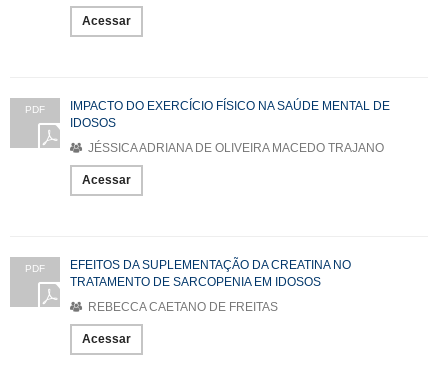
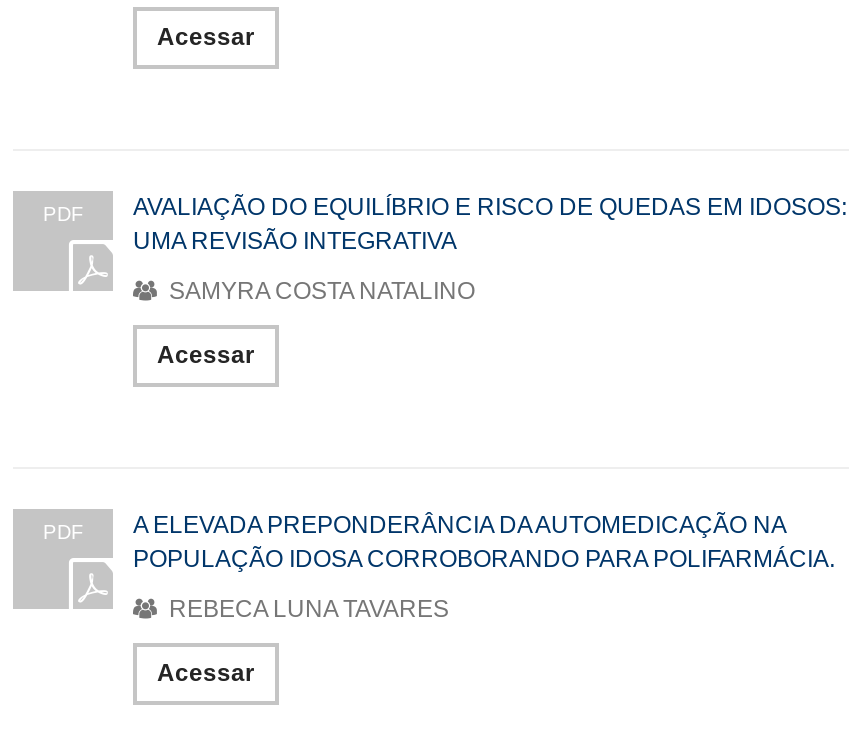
- IMPACTO DO EXERCÍCIO FÍSICO NA SAÚDE MENTAL DE
- IDOSOS
+ AVALIAÇÃO DO EQUILÍBRIO E RISCO DE QUEDAS EM IDOSOS:
+ UMA REVISÃO INTEGRATIVA

- JÉSSICA ADRIANA DE OLIVEIRA MACEDO TRAJANO
+ SAMYRA COSTA NATALINO

- EFEITOS DA SUPLEMENTAÇÃO DA CREATINA NO
- TRATAMENTO DE SARCOPENIA EM IDOSOS
+ A ELEVADA PREPONDERÂNCIA DA AUTOMEDICAÇÃO NA
+ POPULAÇÃO IDOSA CORROBORANDO PARA POLIFARMÁCIA.

- REBECCA CAETANO DE FREITAS
+ REBECA LUNA TAVARES
